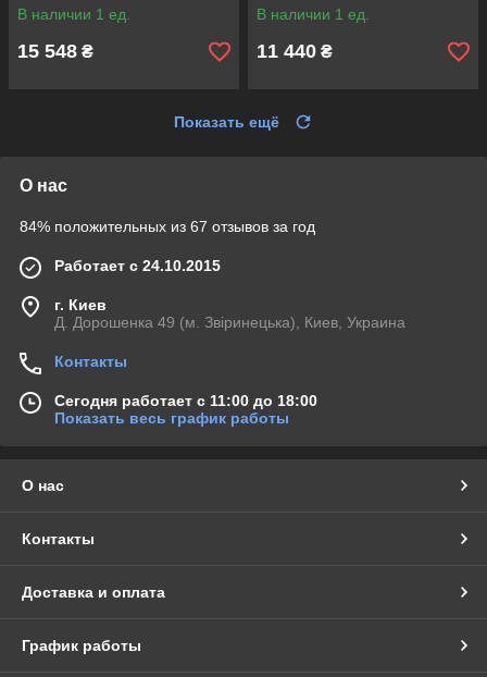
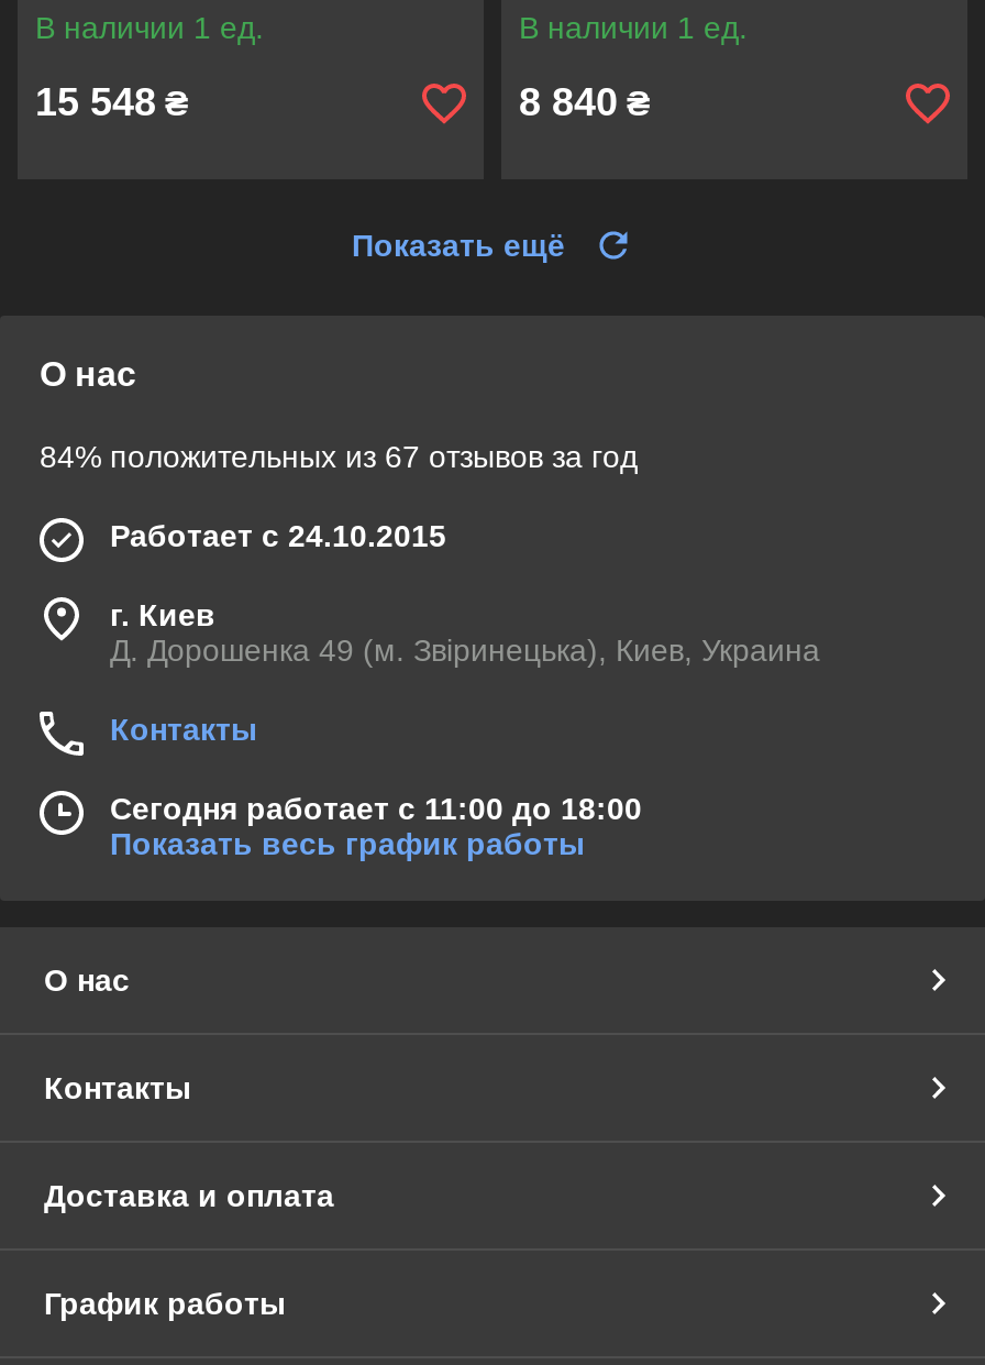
- 11 440 ₴
+ 8 840 ₴
